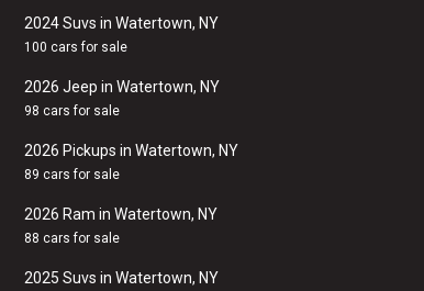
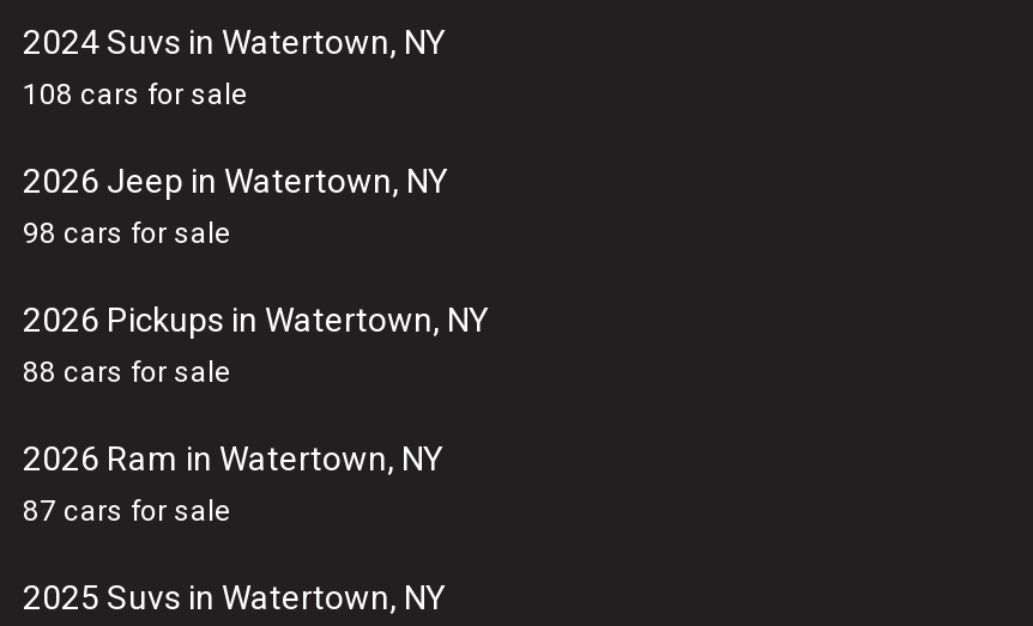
- 100 cars for sale
+ 108 cars for sale

- 89 cars for sale
+ 88 cars for sale

- 88 cars for sale
+ 87 cars for sale
